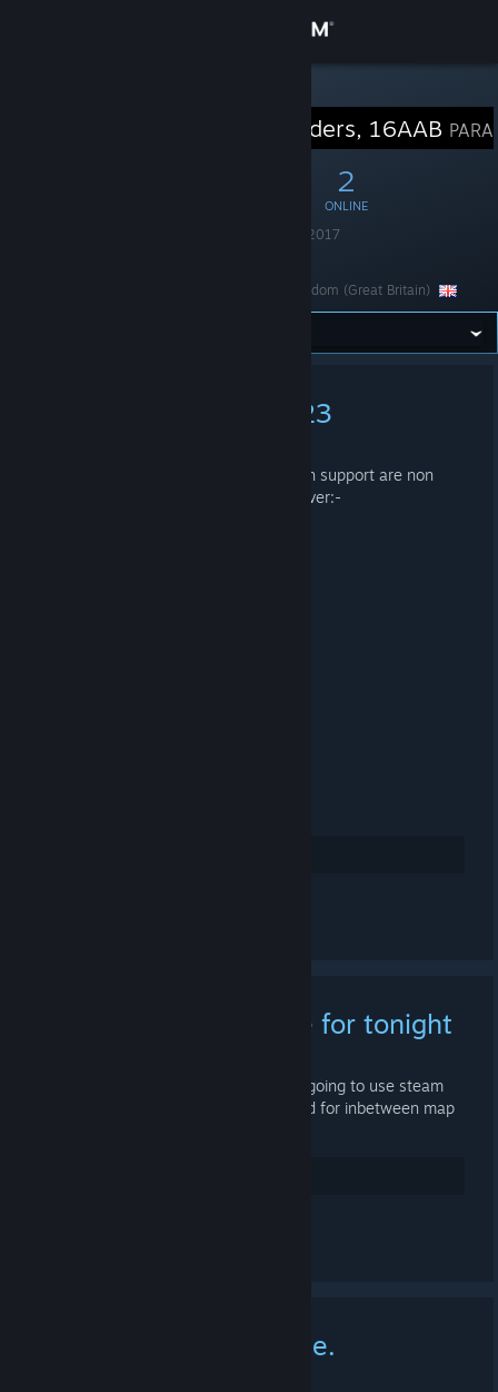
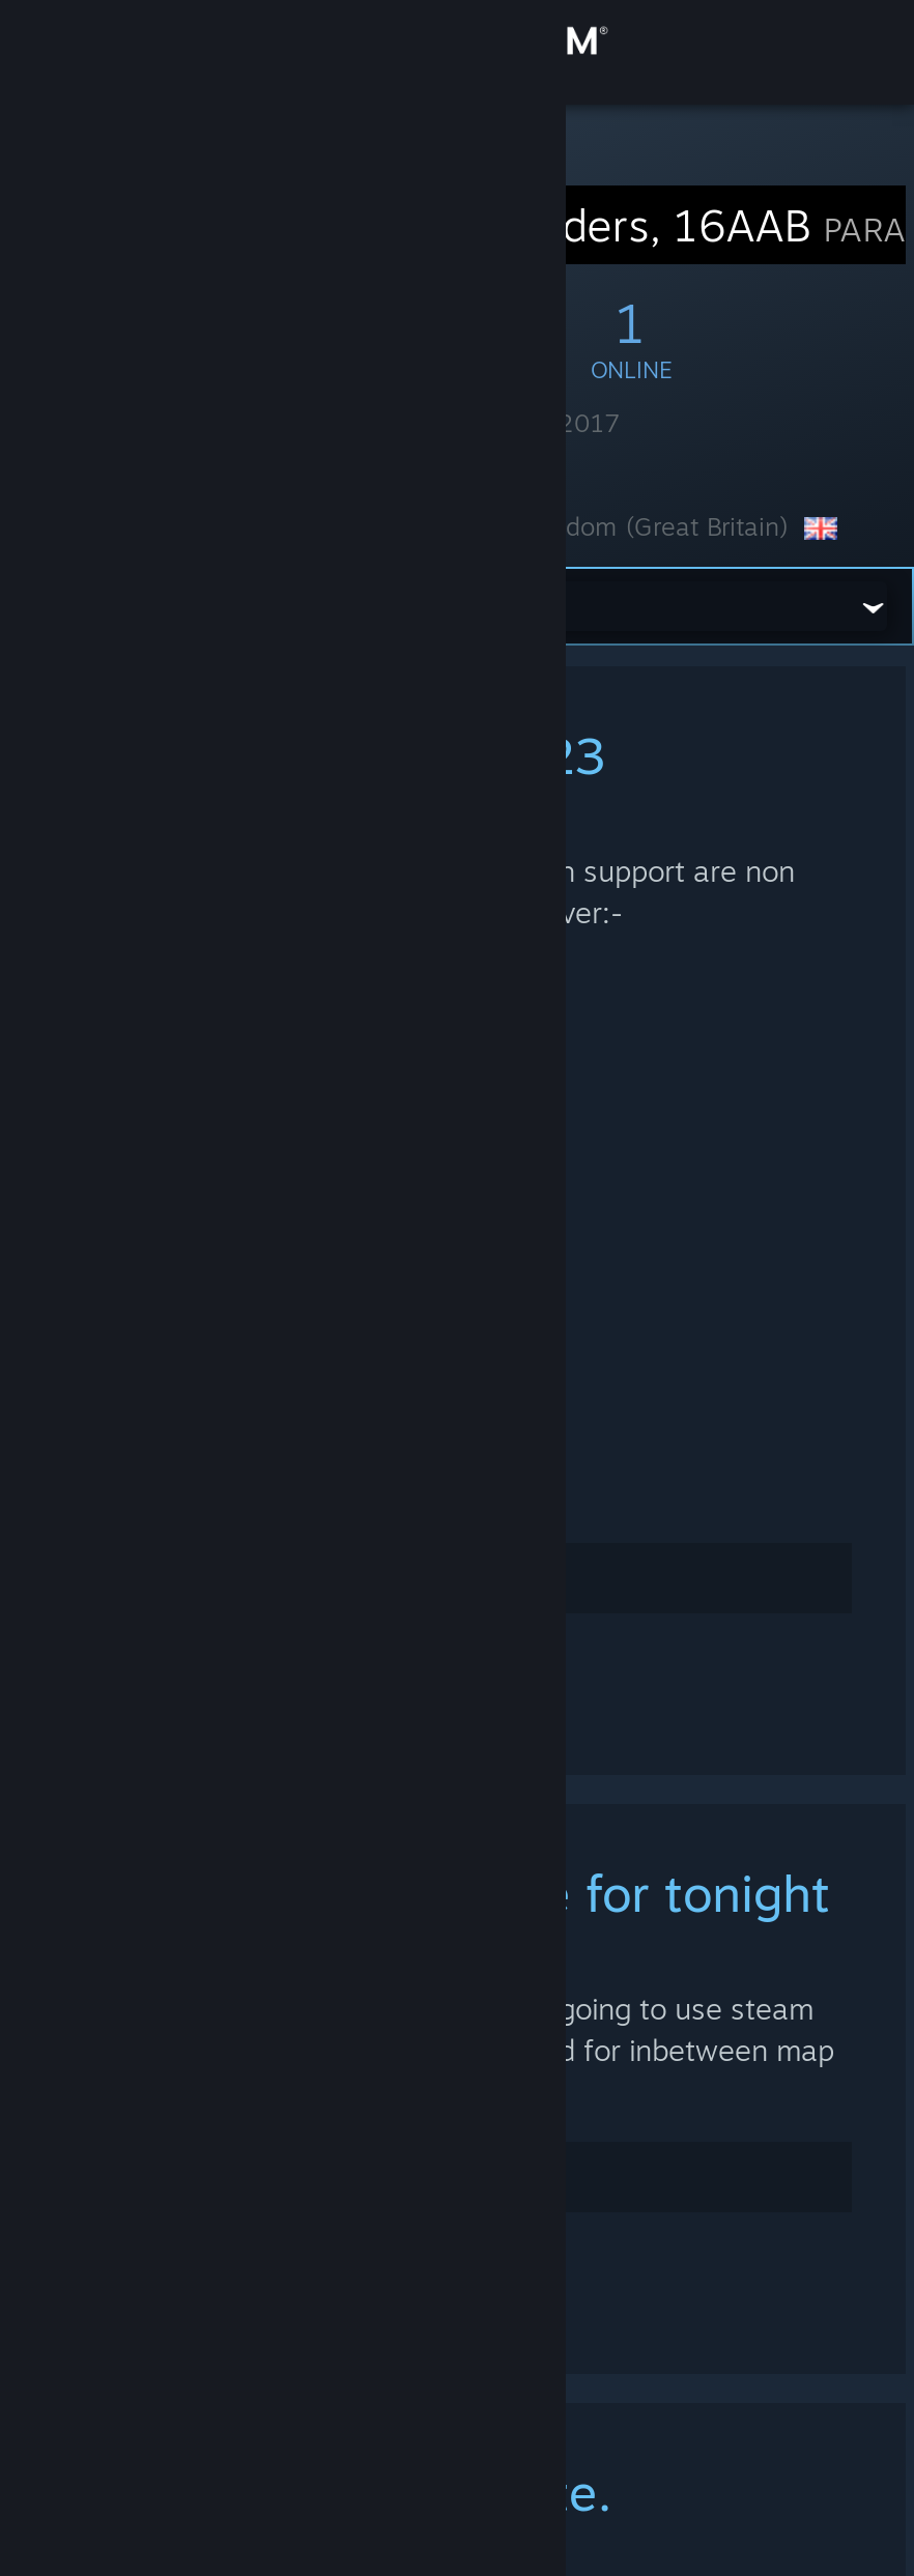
- 2
+ 1
